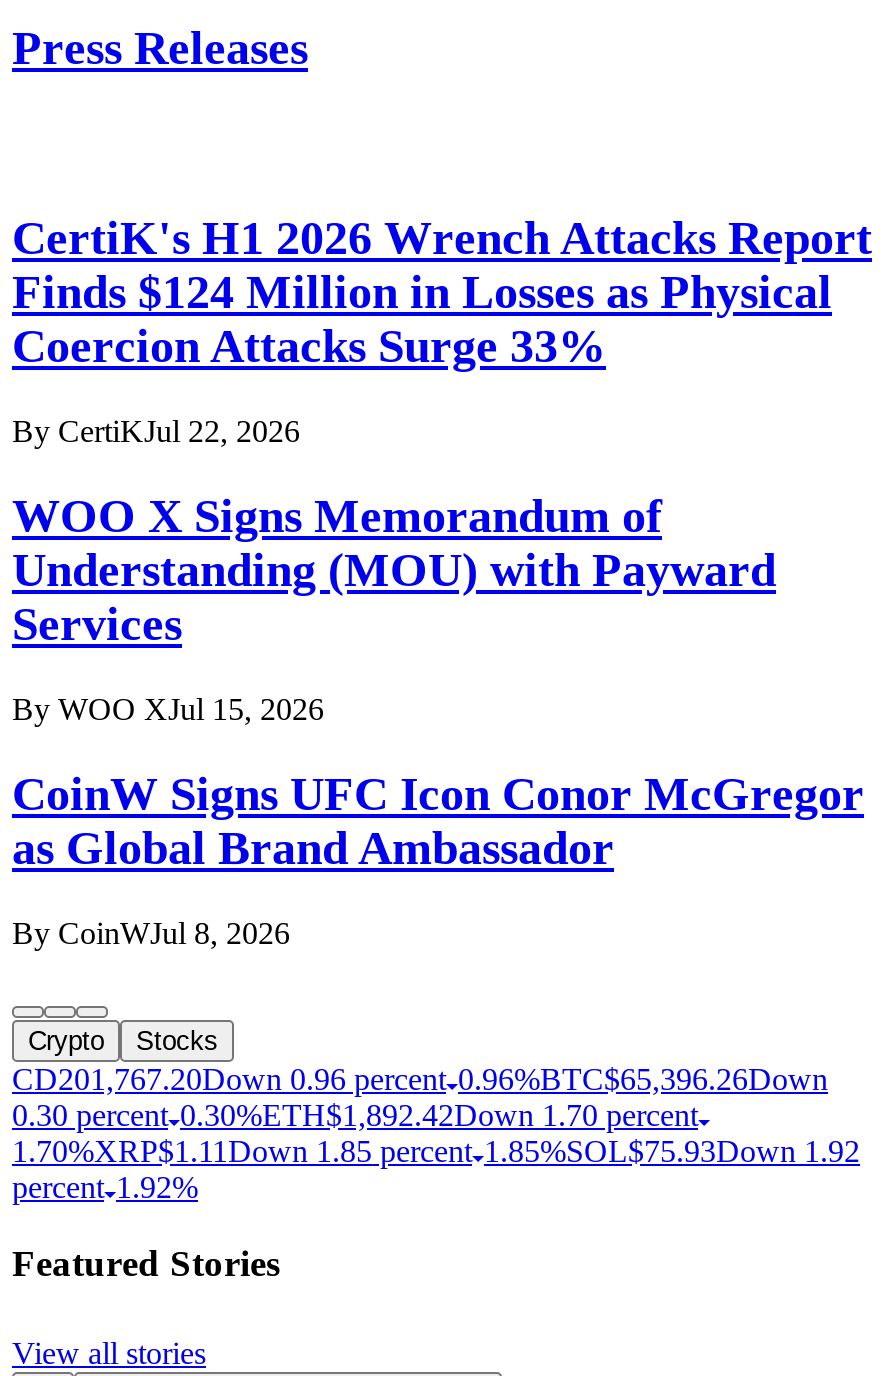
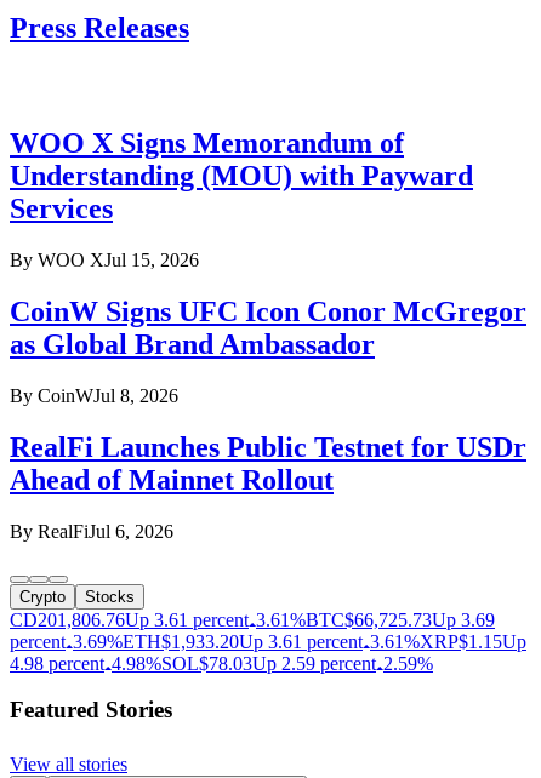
- CertiK's H1 2026 Wrench Attacks Report
- Finds $124 Million in Losses as Physical
- Coercion Attacks Surge 33%
- By CertiKJul 22, 2026

moved up: WOO X Signs Memorandum of | Understanding (MOU) with Payward | Services | By WOO XJul 15, 2026 | CoinW Signs UFC Icon Conor McGregor | as Global Brand Ambassador | By CoinWJul 8, 2026

+ RealFi Launches Public Testnet for USDr
+ Ahead of Mainnet Rollout
+ By RealFiJul 6, 2026

- CD201,767.20Down 0.96 percent 0.96%BTC$65,396.26Down
- 0.30 percent 0.30%ETH$1,892.42Down 1.70 percent
- 1.70%XRP$1.11 Down 1.85 percent 1.85%SOL $75.93Down 1.92
- percent 1.92%
+ CD201,806.76Up 3.61 percent 3.61%BTC$66,725.73 Up 3.69
+ percent 3.69%ETH$1,933.20 Up 3.61 percent 3.61%XRP$1.15 Up
+ 4.98 percent 4.98%SOL $78.03 Up 2.59 percent 2.59%
